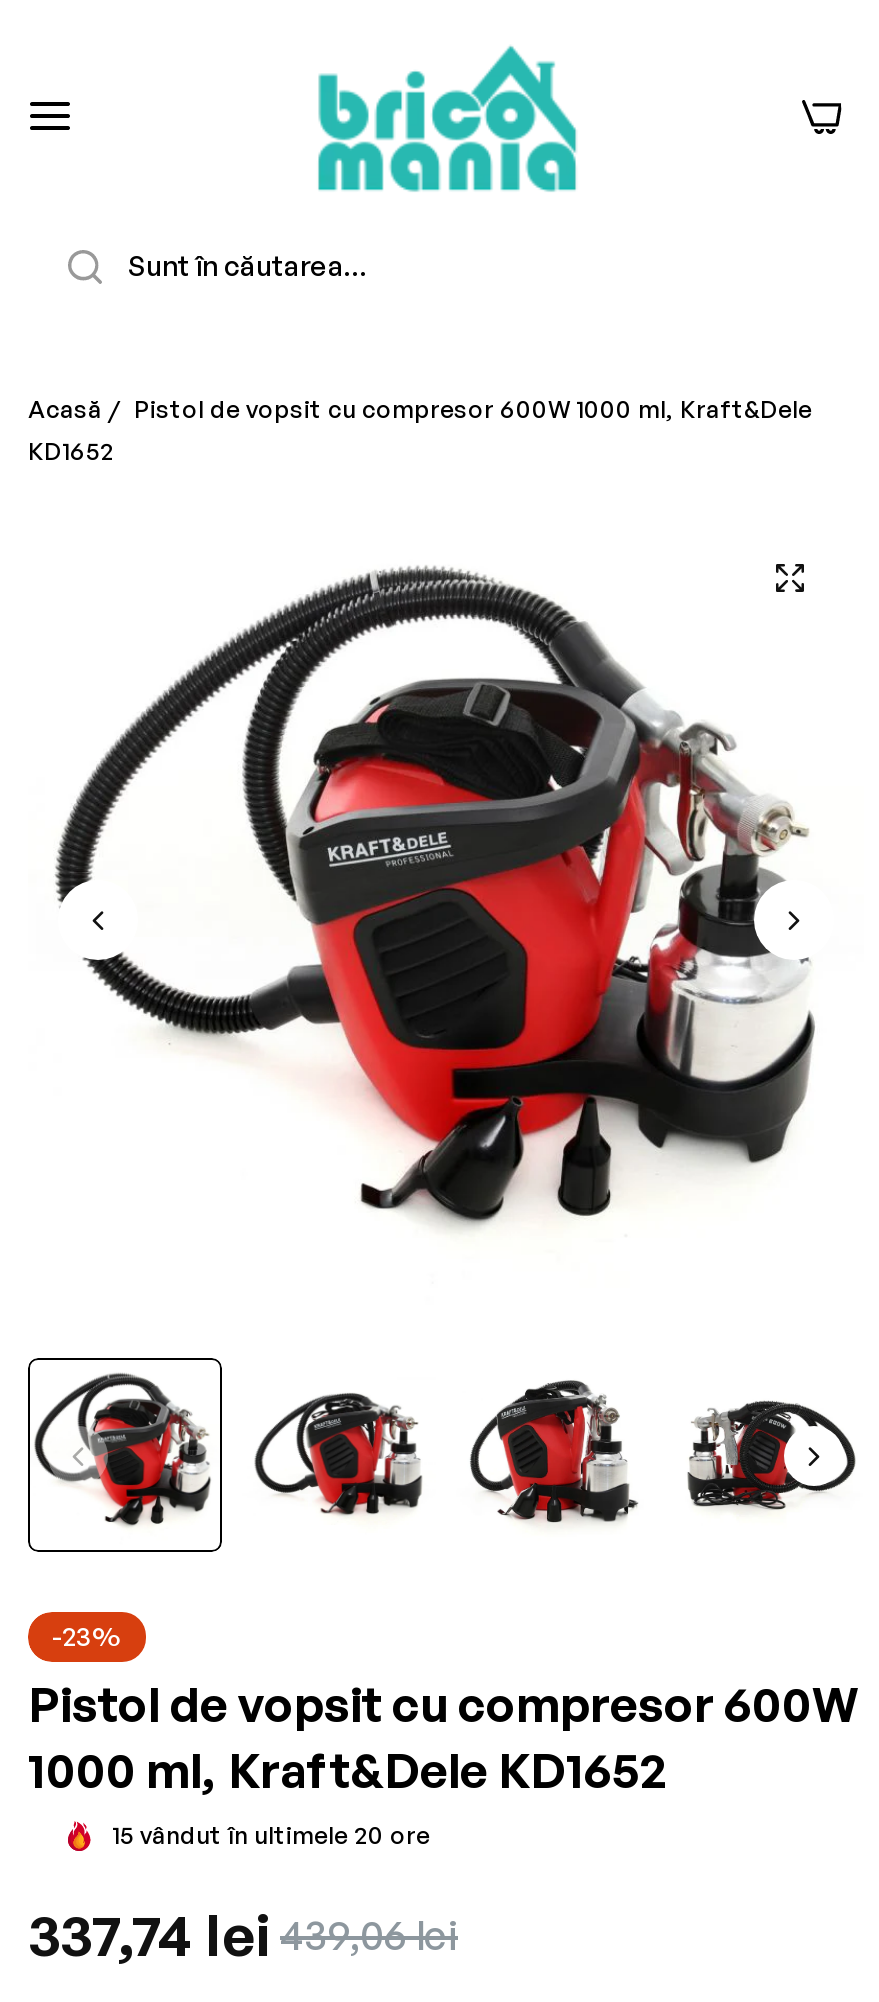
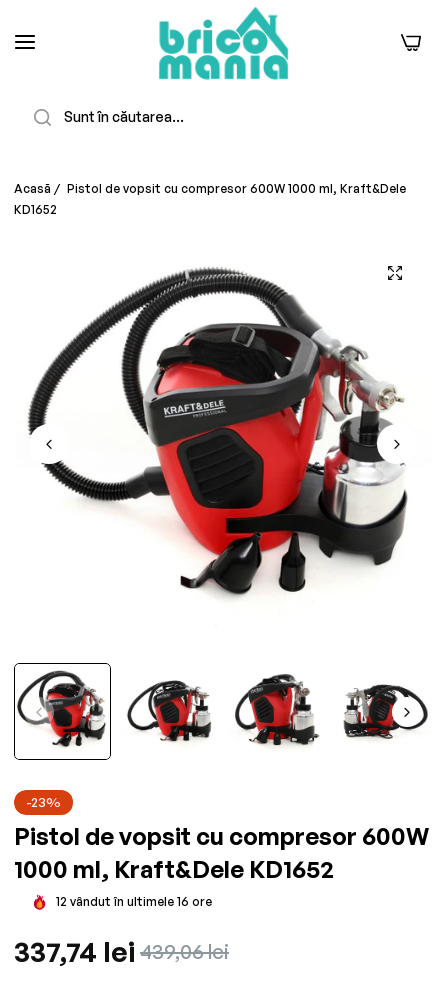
- 15 vândut în ultimele 20 ore
+ 12 vândut în ultimele 16 ore
